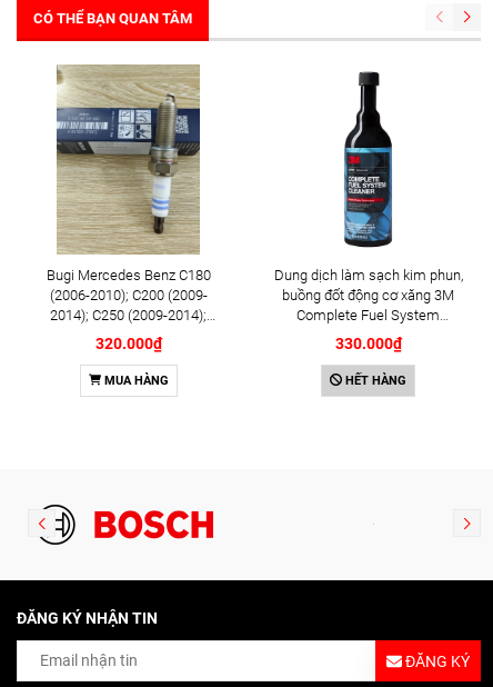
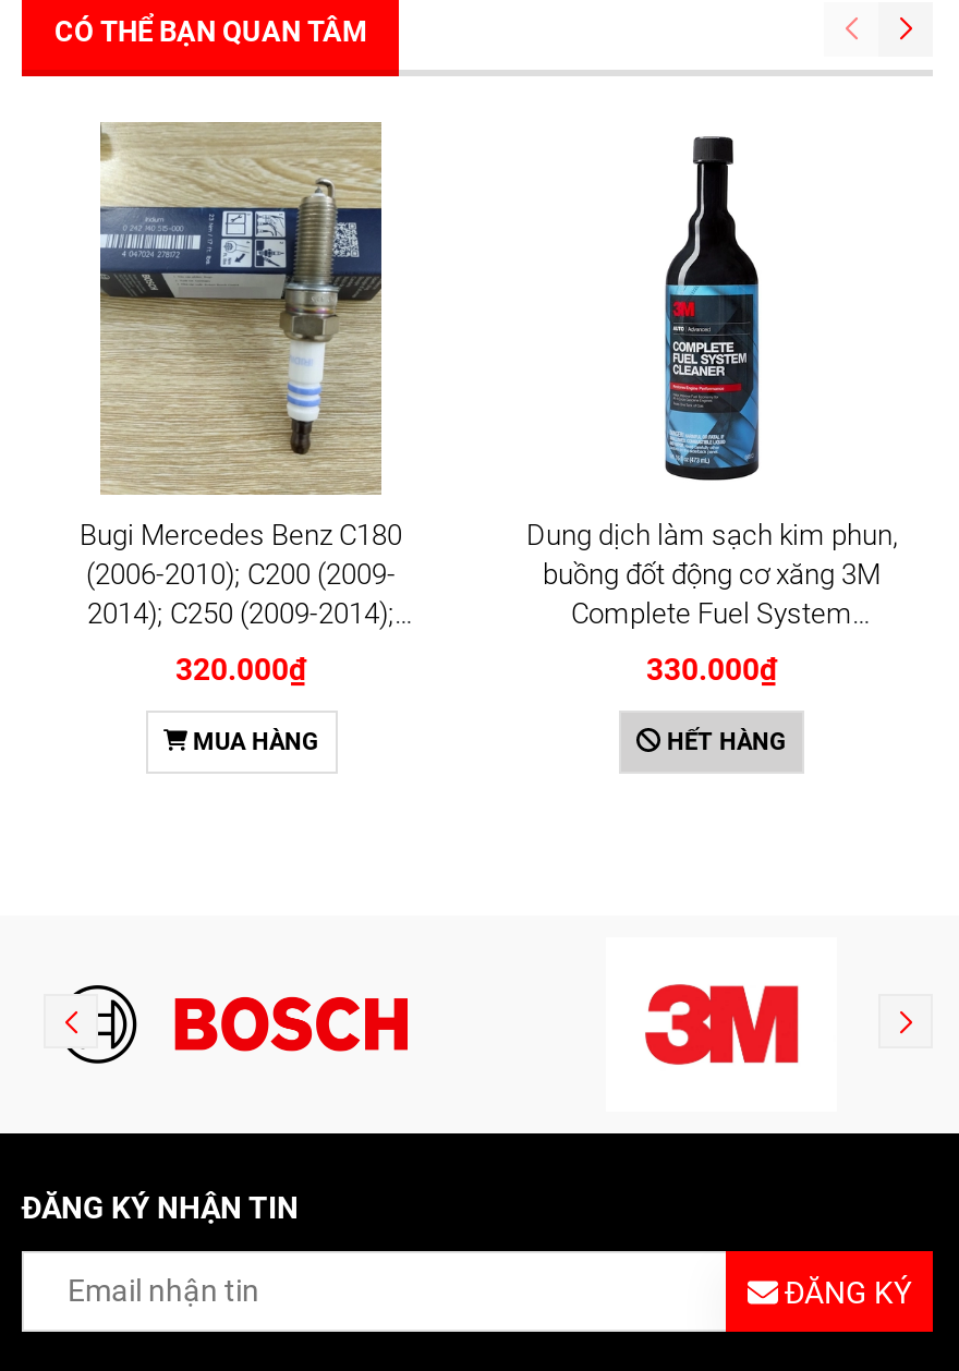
+ [image]
